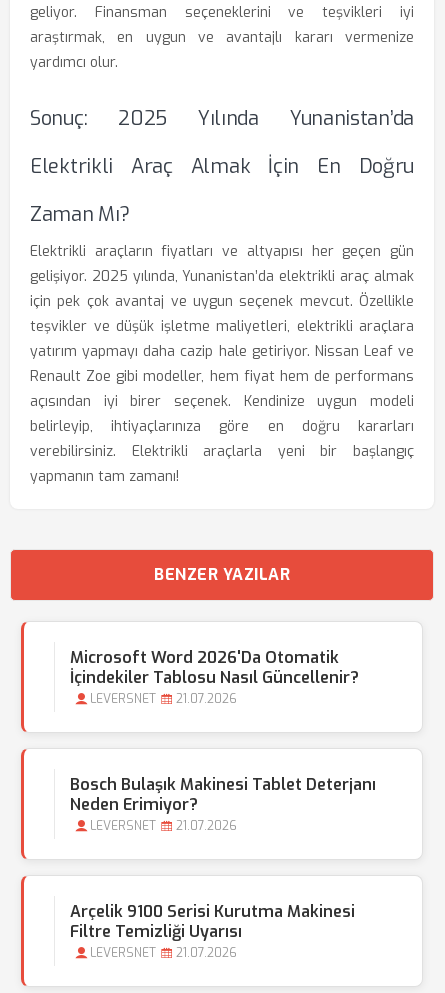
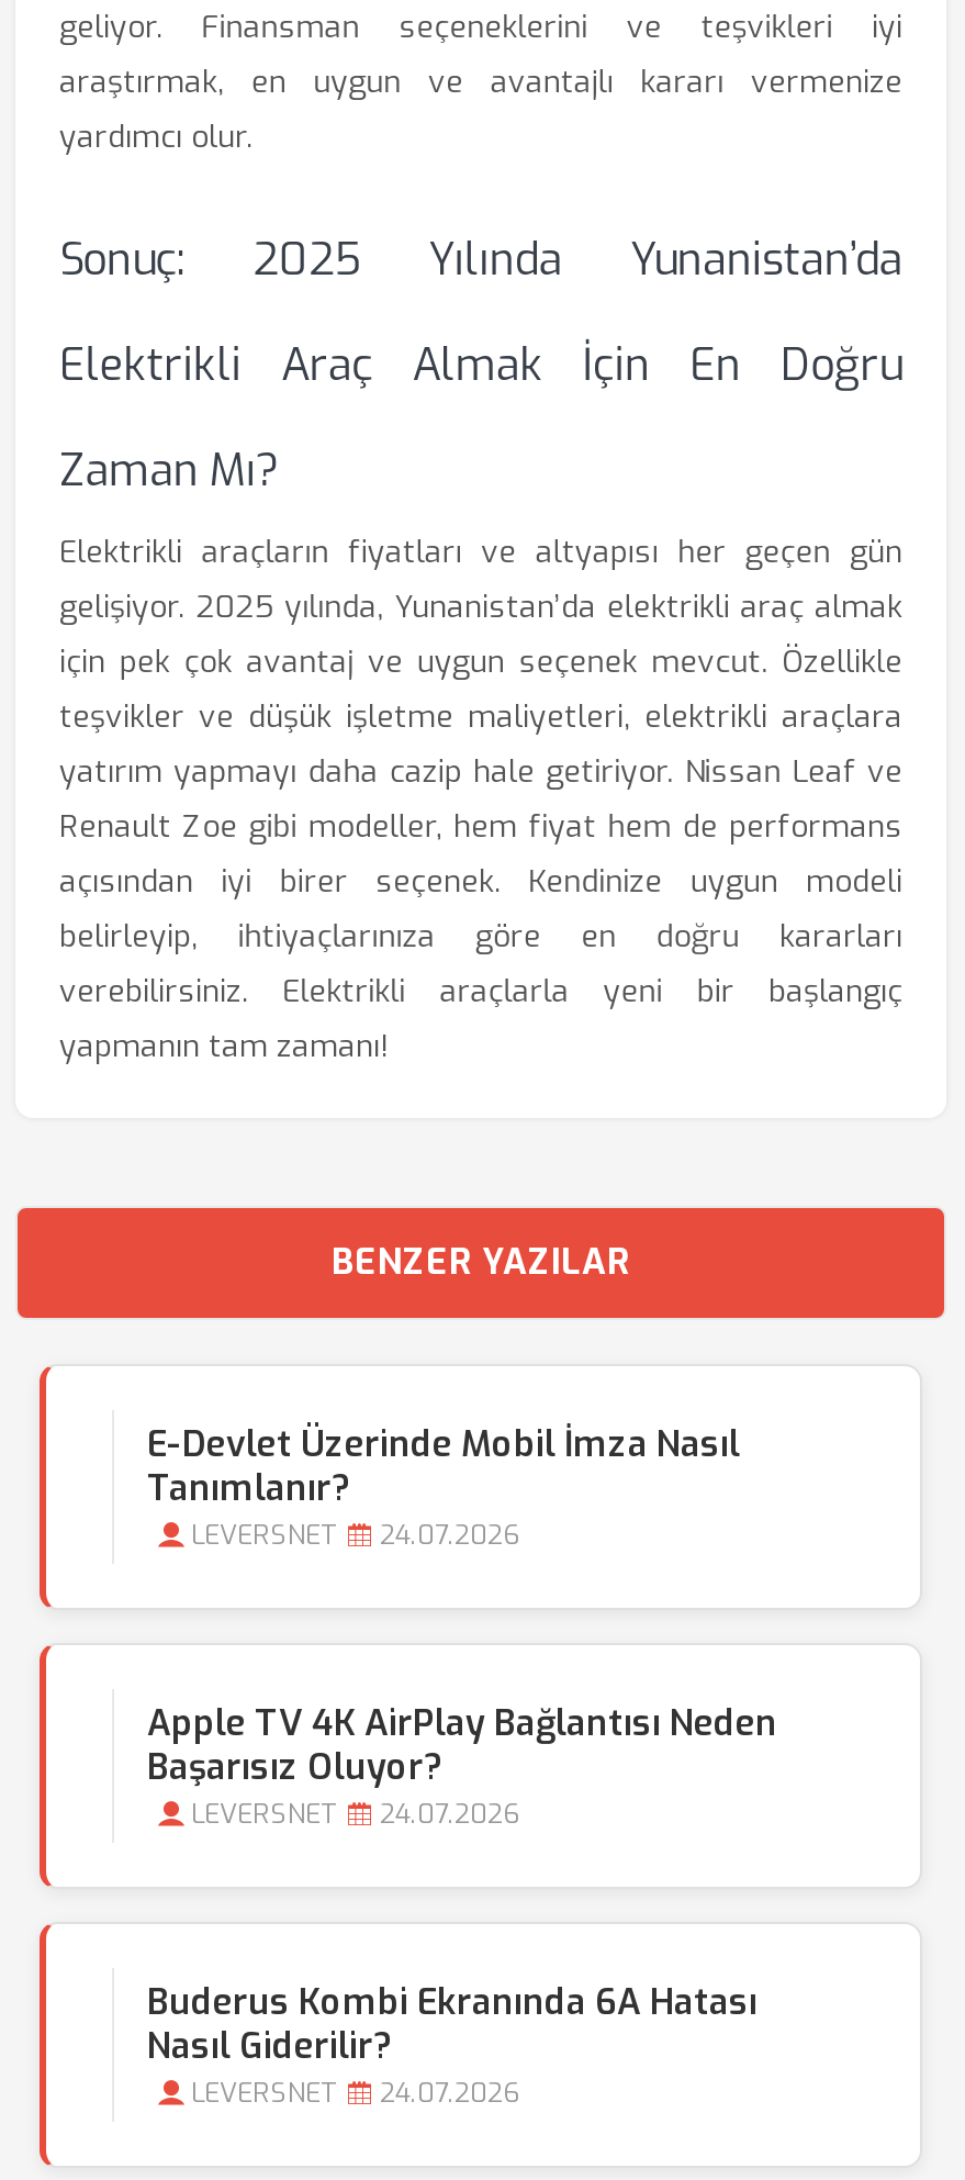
- Microsoft Word 2026'da Otomatik
- İçindekiler Tablosu Nasıl Güncellenir?
+ E-Devlet Üzerinde Mobil İmza Nasıl
+ Tanımlanır?

- LEVERSNET 21.07.2026
+ LEVERSNET 24.07.2026

- Bosch Bulaşık Makinesi Tablet Deterjanı
- Neden Erimiyor?
+ Apple TV 4K AirPlay Bağlantısı Neden
+ Başarısız Oluyor?

- LEVERSNET 21.07.2026
+ LEVERSNET 24.07.2026

- Arçelik 9100 Serisi Kurutma Makinesi
- Filtre Temizliği Uyarısı
+ Buderus Kombi Ekranında 6A Hatası
+ Nasıl Giderilir?

- LEVERSNET 21.07.2026
+ LEVERSNET 24.07.2026
